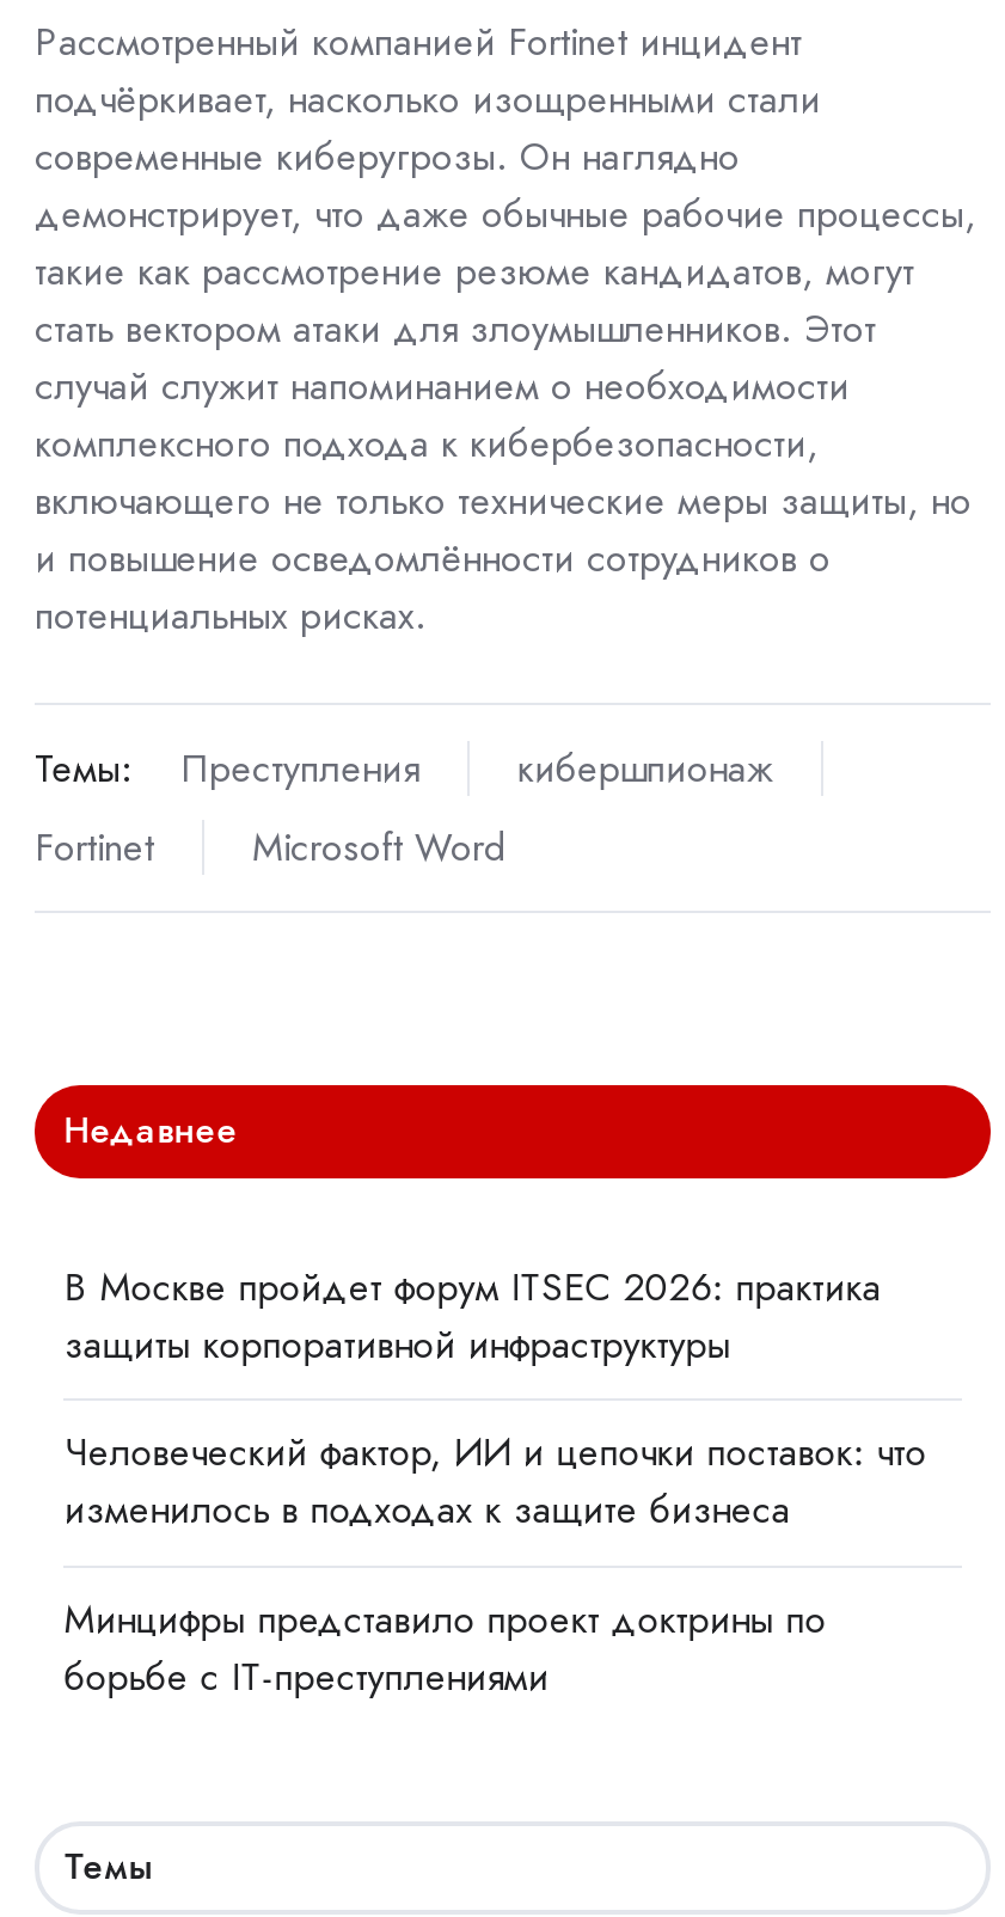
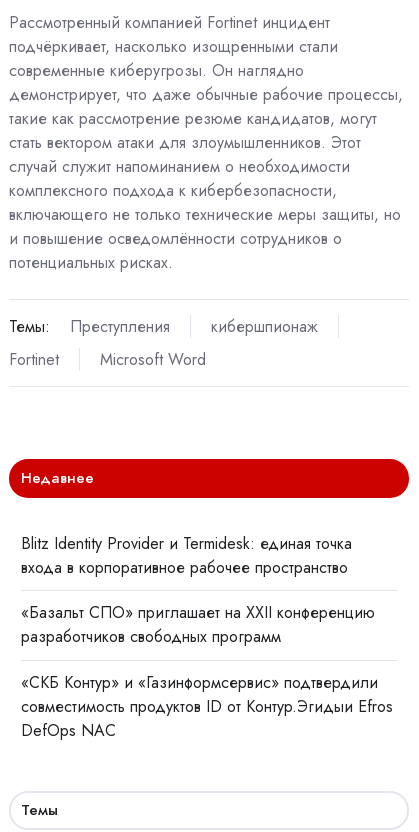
- В Москве пройдет форум ITSEC 2026: практика
- защиты корпоративной инфраструктуры
+ Blitz Identity Provider и Termidesk: единая точка
+ входа в корпоративное рабочее пространство

- Человеческий фактор, ИИ и цепочки поставок: что
- изменилось в подходах к защите бизнеса
+ «Базальт СПО» приглашает на XXII конференцию
+ разработчиков свободных программ

- Минцифры представило проект доктрины по
- борьбе с IT-преступлениями
+ «СКБ Контур» и «Газинформсервис» подтвердили
+ совместимость продуктов ID от Контур.Эгидыи Efros
+ DefOps NAC
